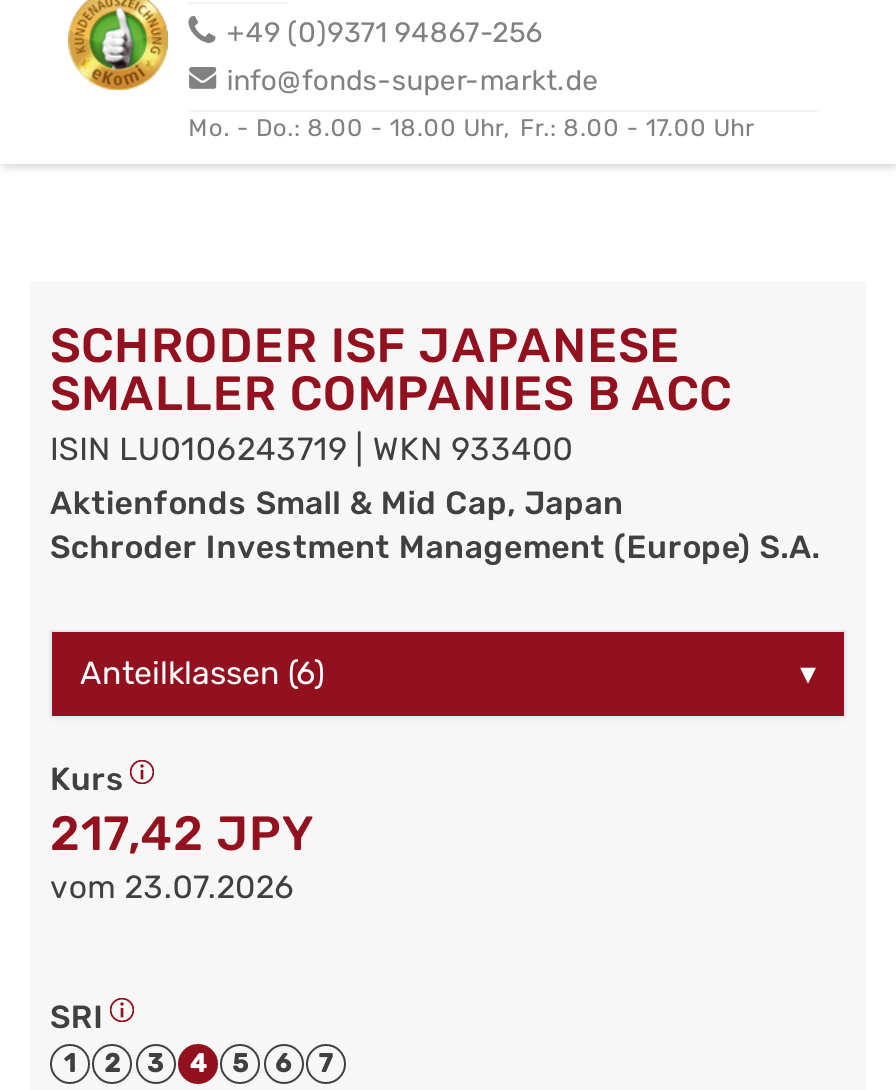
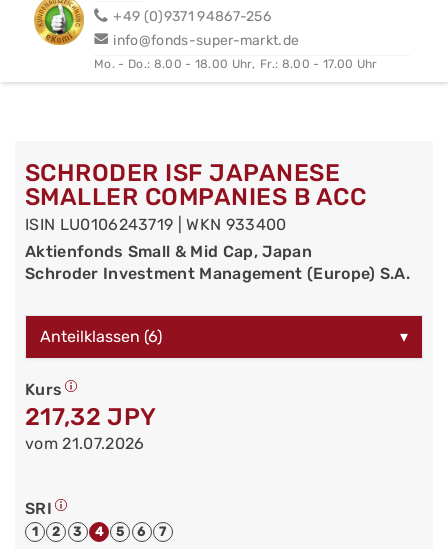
- 217,42 JPY
+ 217,32 JPY

- vom 23.07.2026
+ vom 21.07.2026
